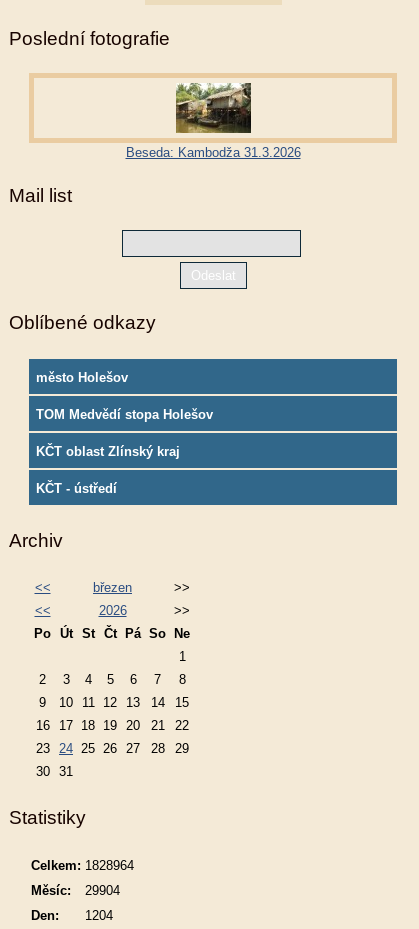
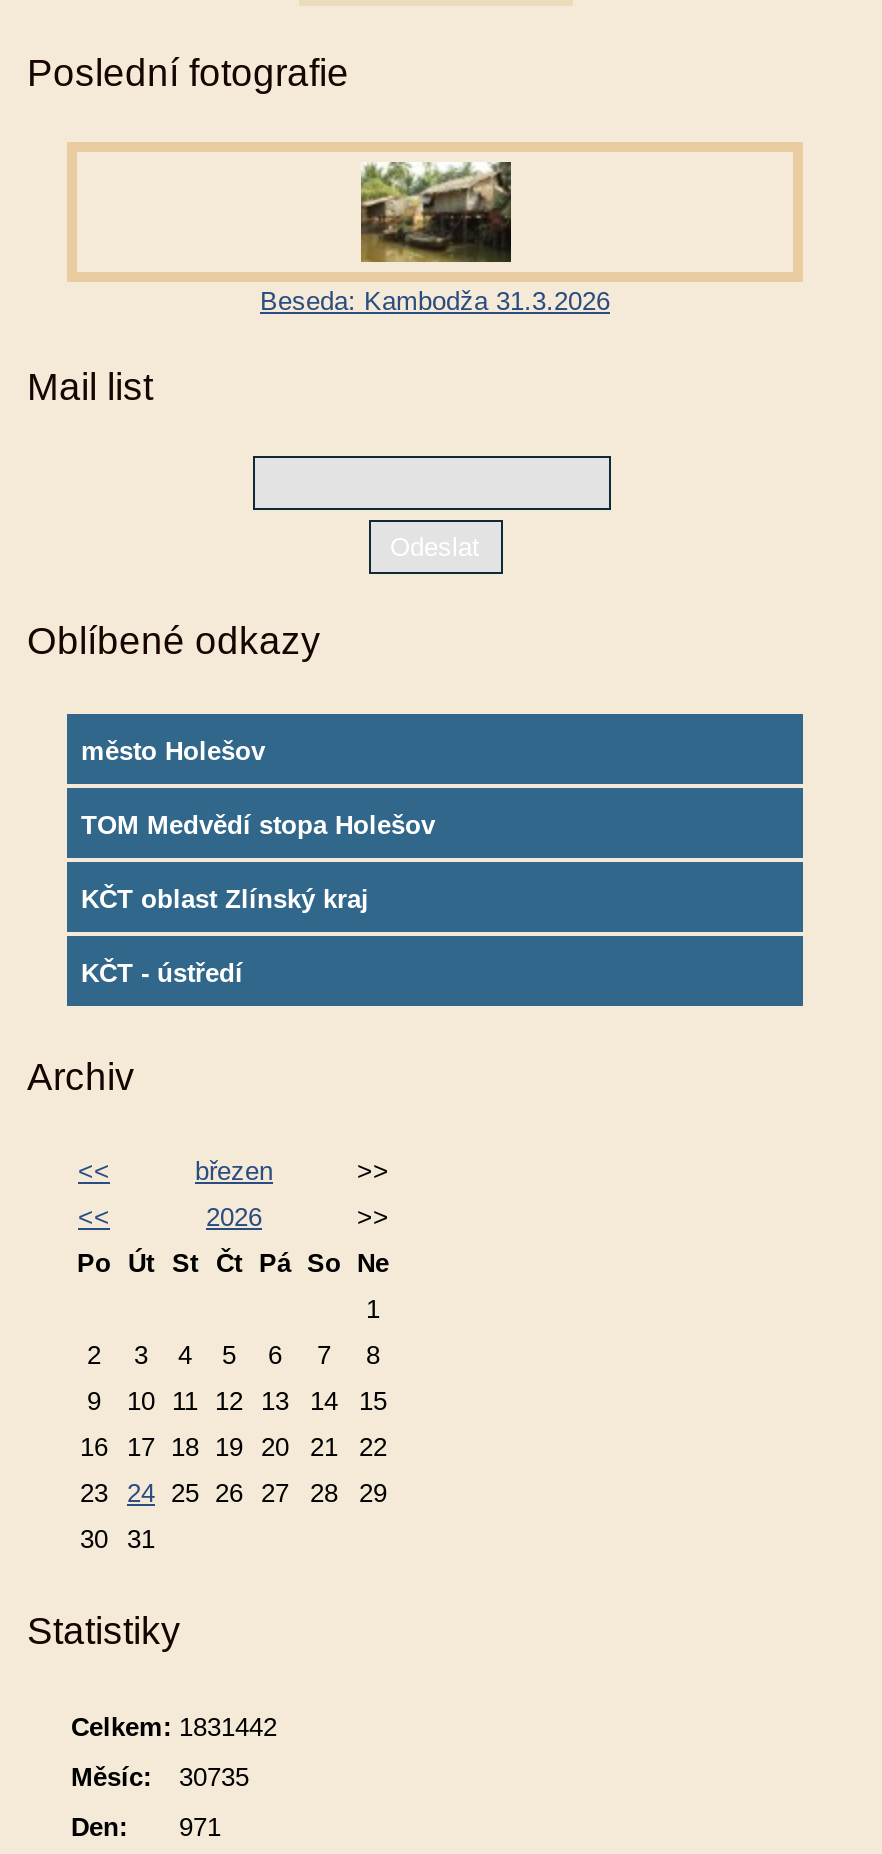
- Celkem: 1828964
+ Celkem: 1831442

- Měsíc: 29904
+ Měsíc: 30735

- Den: 1204
+ Den: 971
